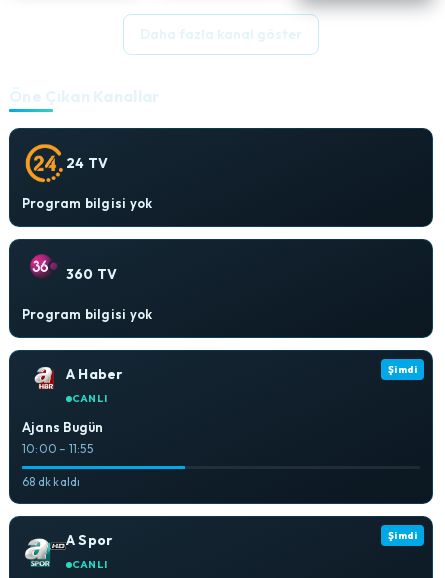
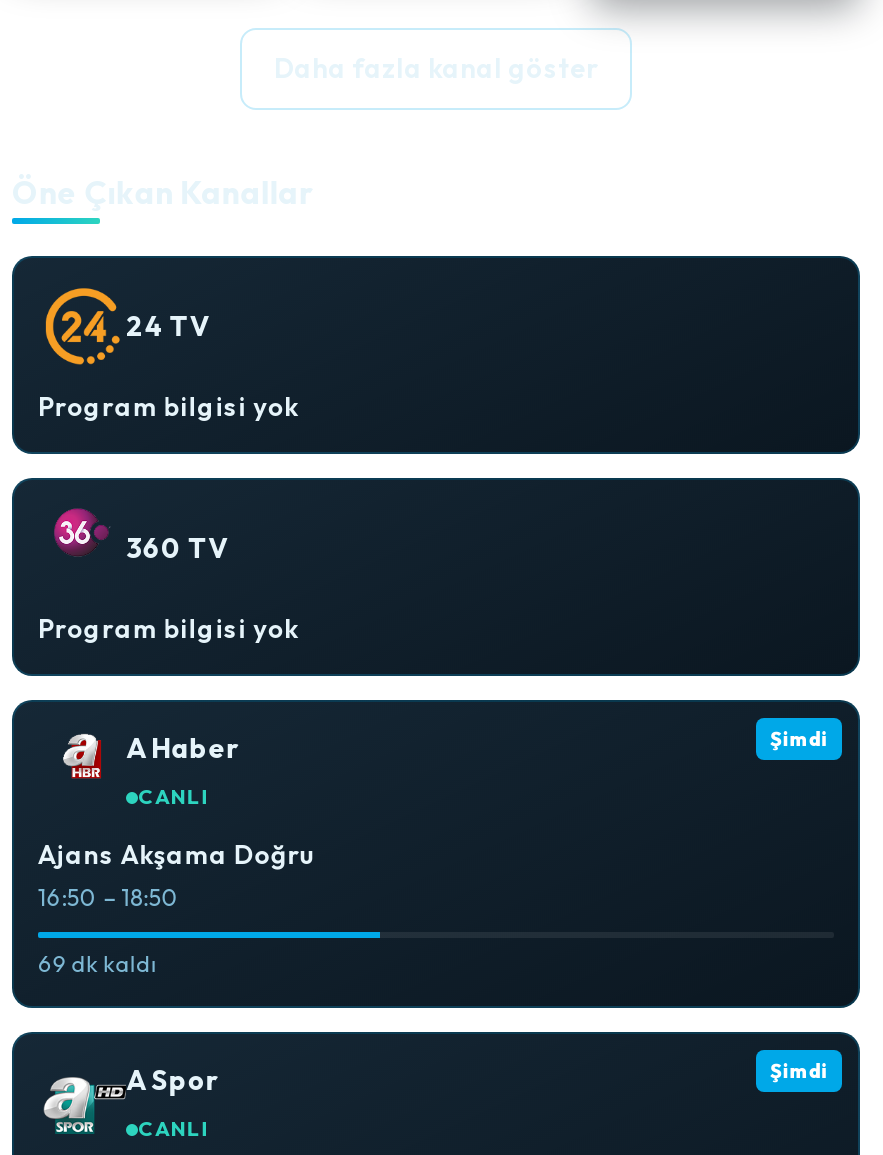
- Ajans Bugün
- 10:00 – 11:55
+ Ajans Akşama Doğru
+ 16:50 – 18:50

- 68 dk kaldı
+ 69 dk kaldı
